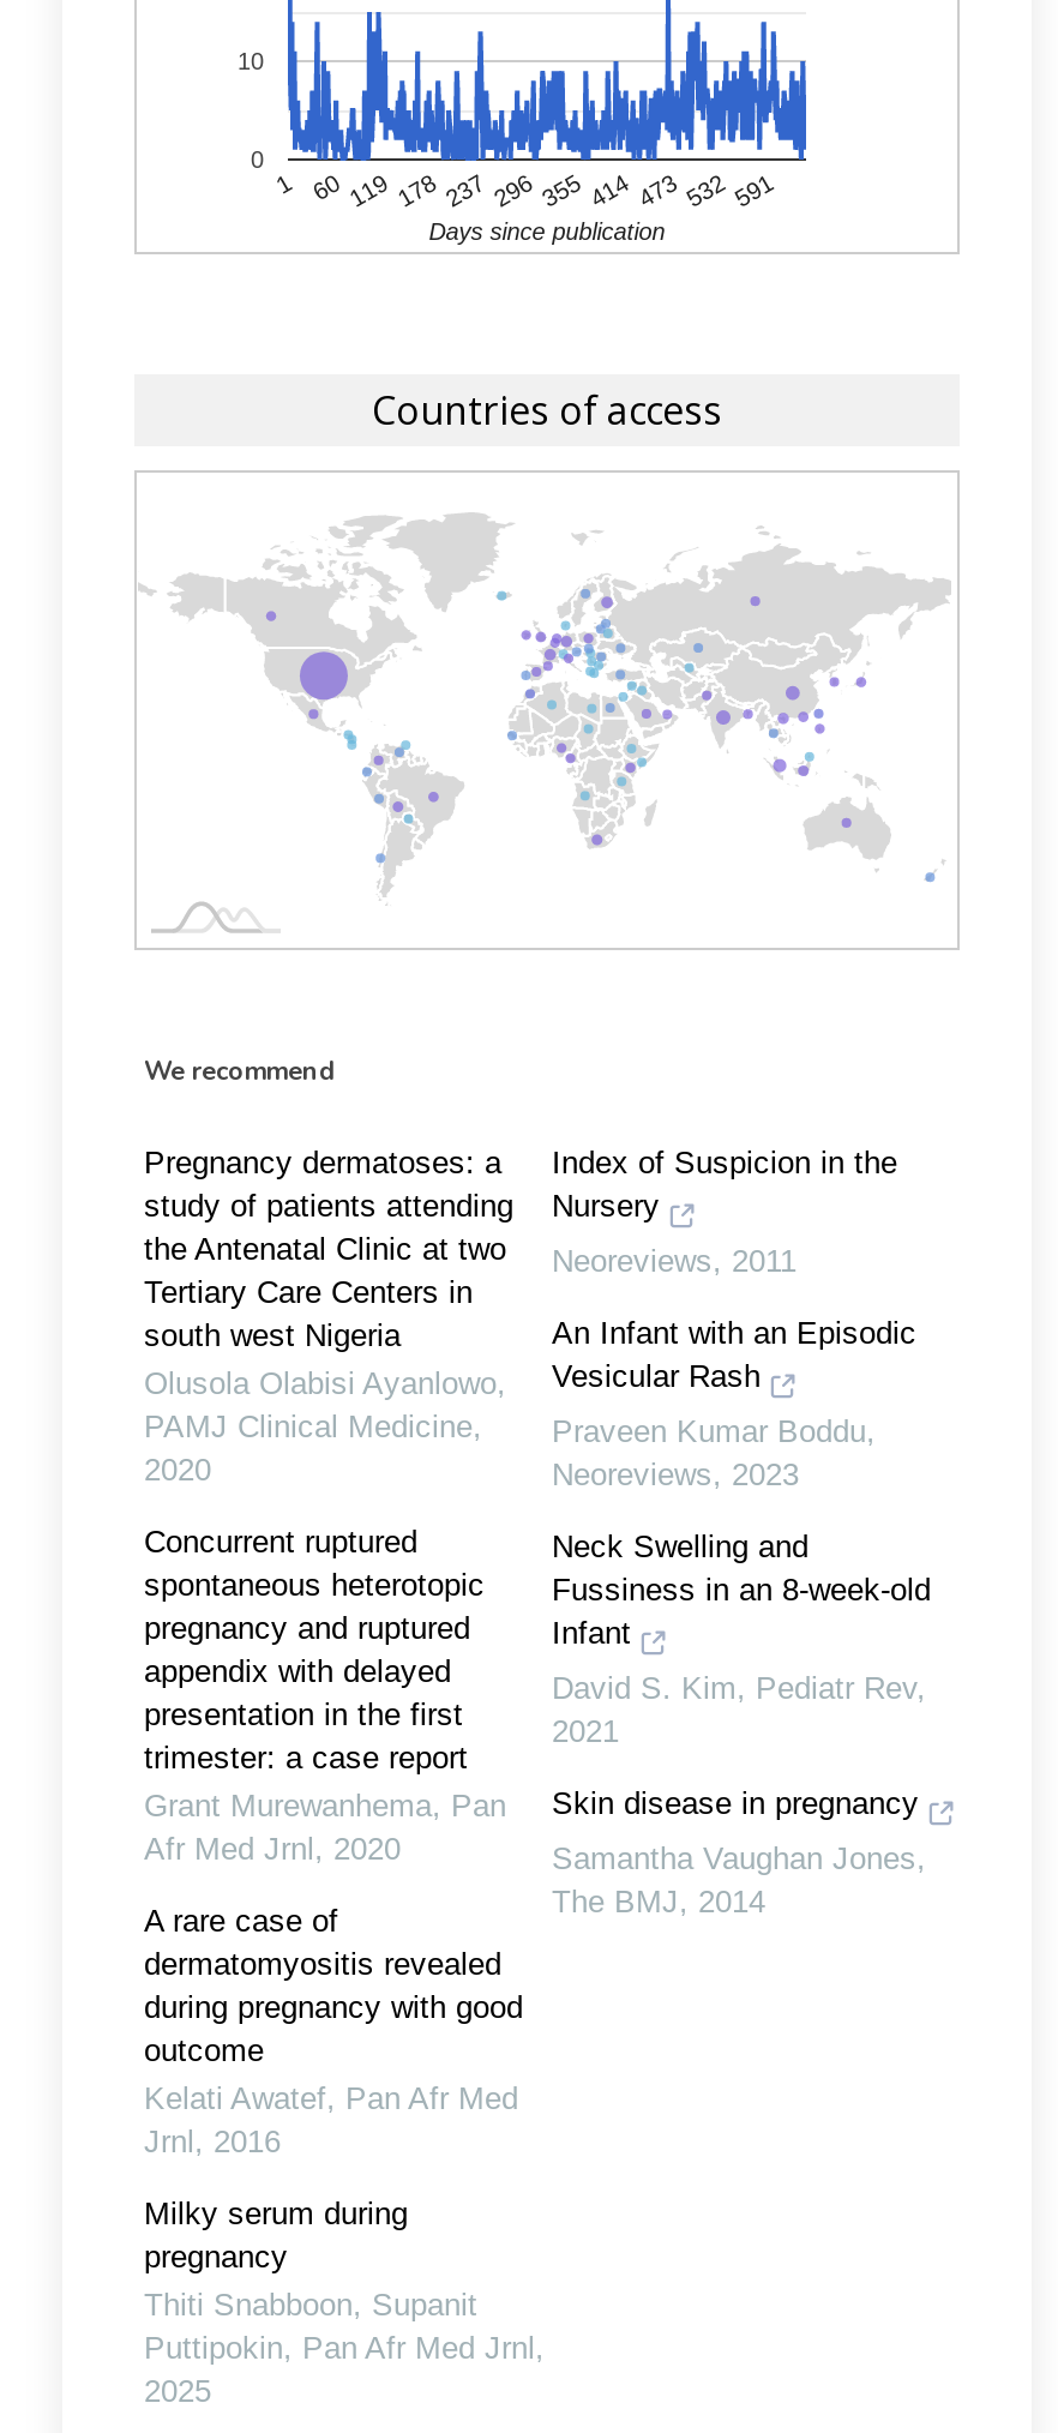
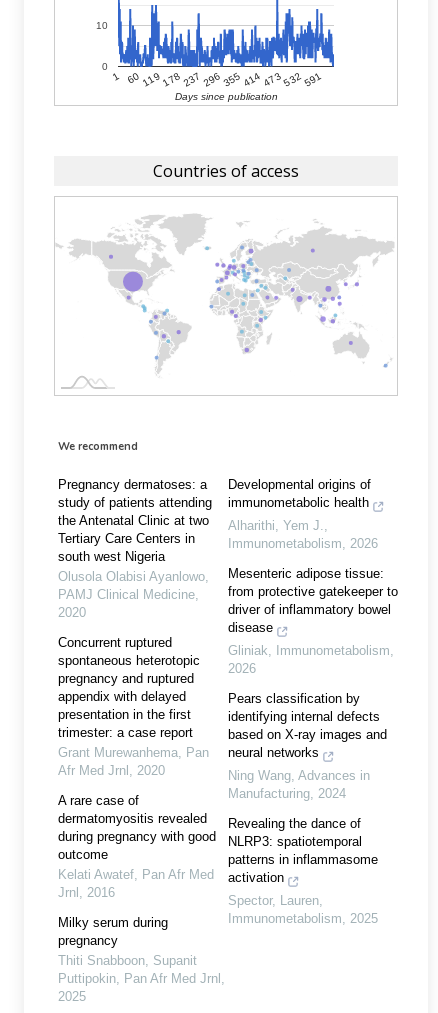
- Index of Suspicion in the
- Nursery
+ Developmental origins of
+ immunometabolic health

- Neoreviews, 2011
+ Alharithi, Yem J.,
+ Immunometabolism, 2026

- An Infant with an Episodic
- Vesicular Rash
+ Mesenteric adipose tissue:
+ from protective gatekeeper to
+ driver of inflammatory bowel
+ disease

- Praveen Kumar Boddu,
- Neoreviews, 2023
+ Gliniak, Immunometabolism,
+ 2026

- Neck Swelling and
- Fussiness in an 8-week-old
- Infant
+ Pears classification by
+ identifying internal defects
+ based on X-ray images and
+ neural networks

- David S. Kim, Pediatr Rev,
- 2021
+ Ning Wang, Advances in
+ Manufacturing, 2024

- Skin disease in pregnancy
+ Revealing the dance of
+ NLRP3: spatiotemporal
+ patterns in inflammasome
+ activation

- Samantha Vaughan Jones,
- The BMJ, 2014
+ Spector, Lauren,
+ Immunometabolism, 2025
